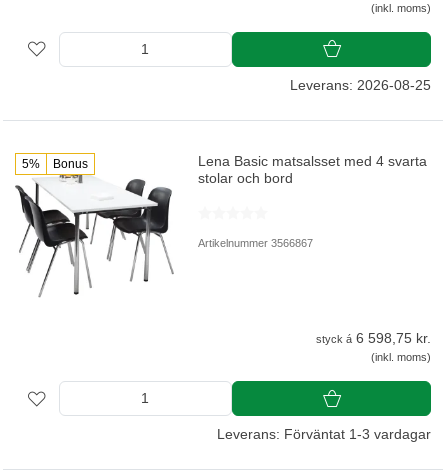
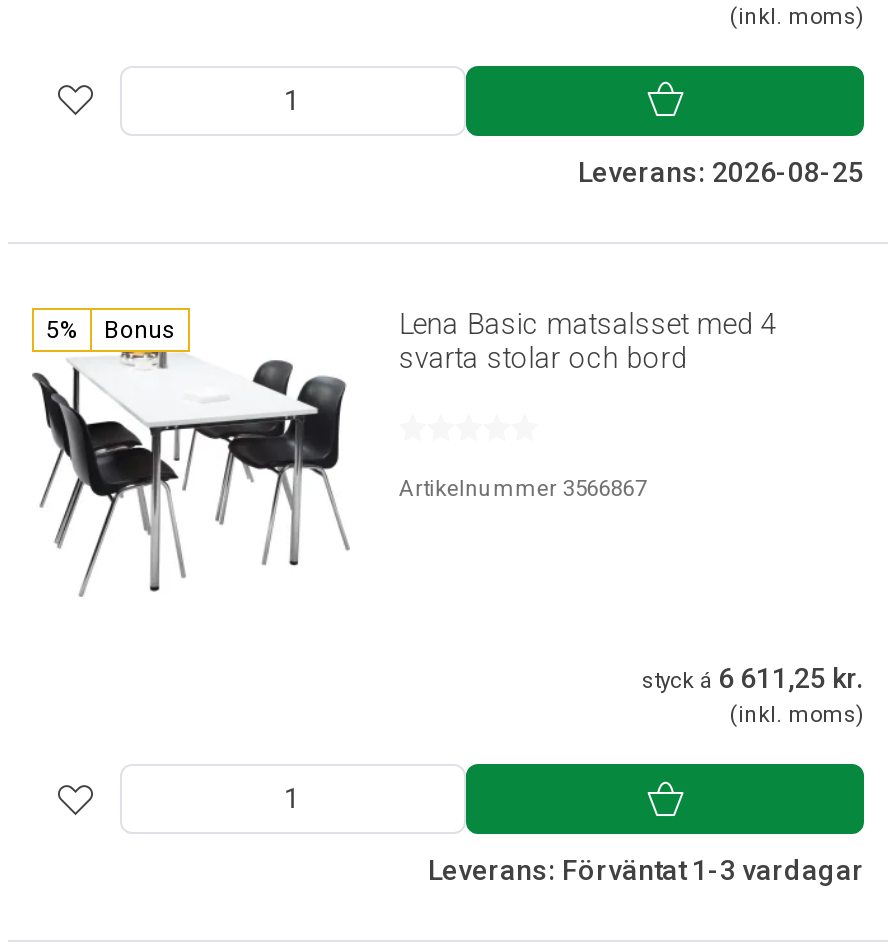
- styck á 6 598,75 kr.
+ styck á 6 611,25 kr.
